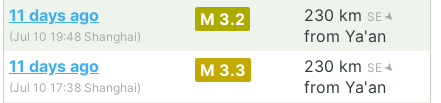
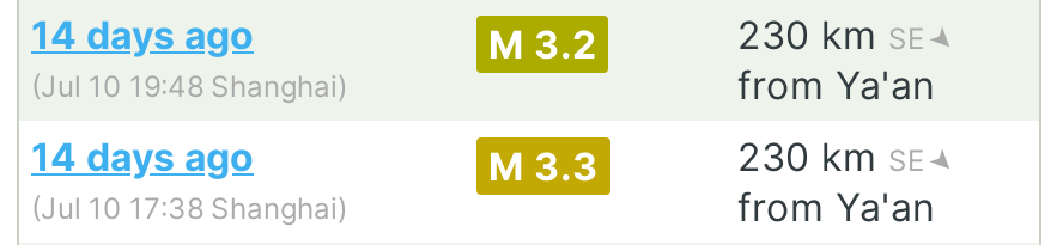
- 11 days ago
+ 14 days ago

- 11 days ago
+ 14 days ago
